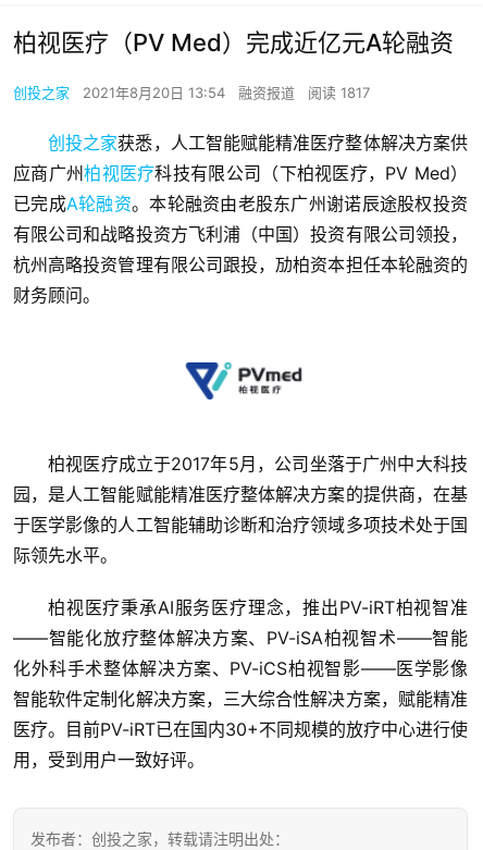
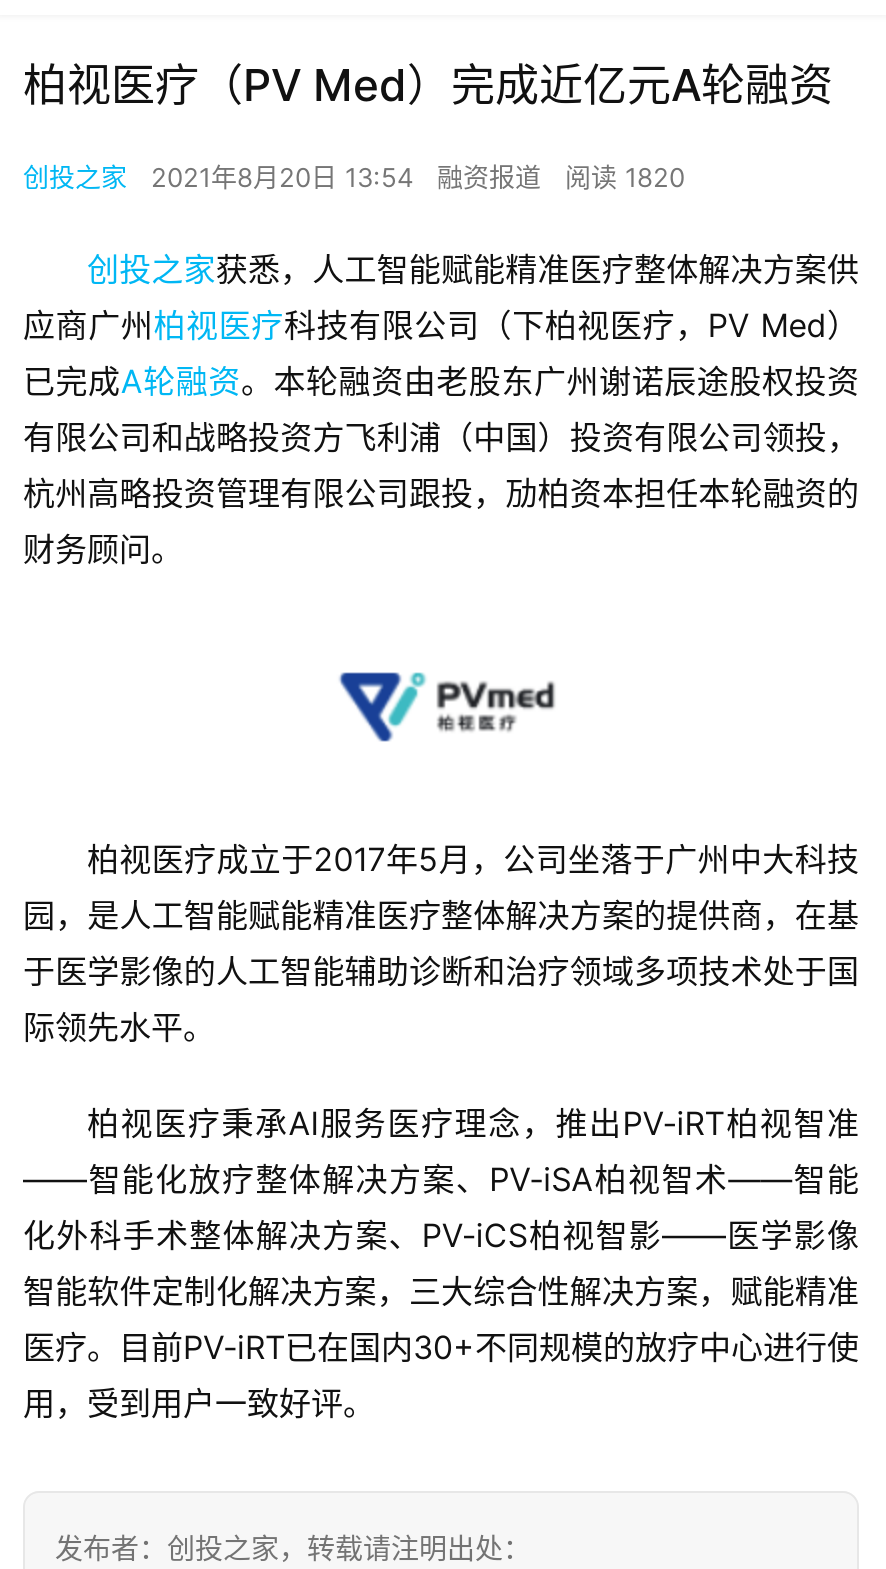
- 创投之家 2021年8月20日 13:54 融资报道 阅读 1817
+ 创投之家 2021年8月20日 13:54 融资报道 阅读 1820
